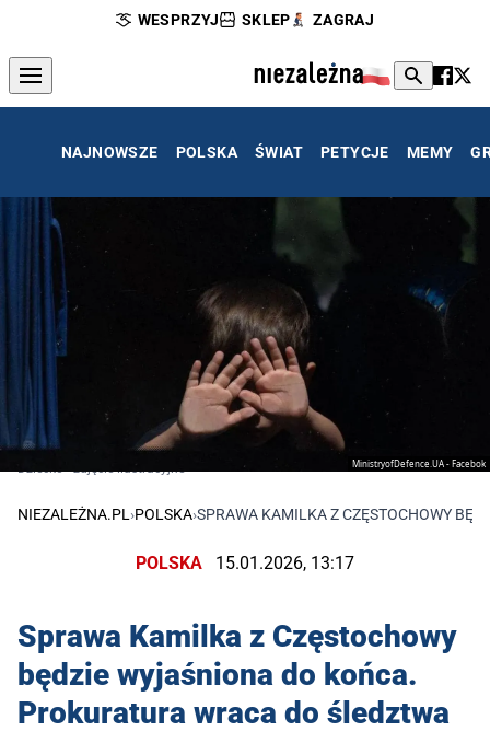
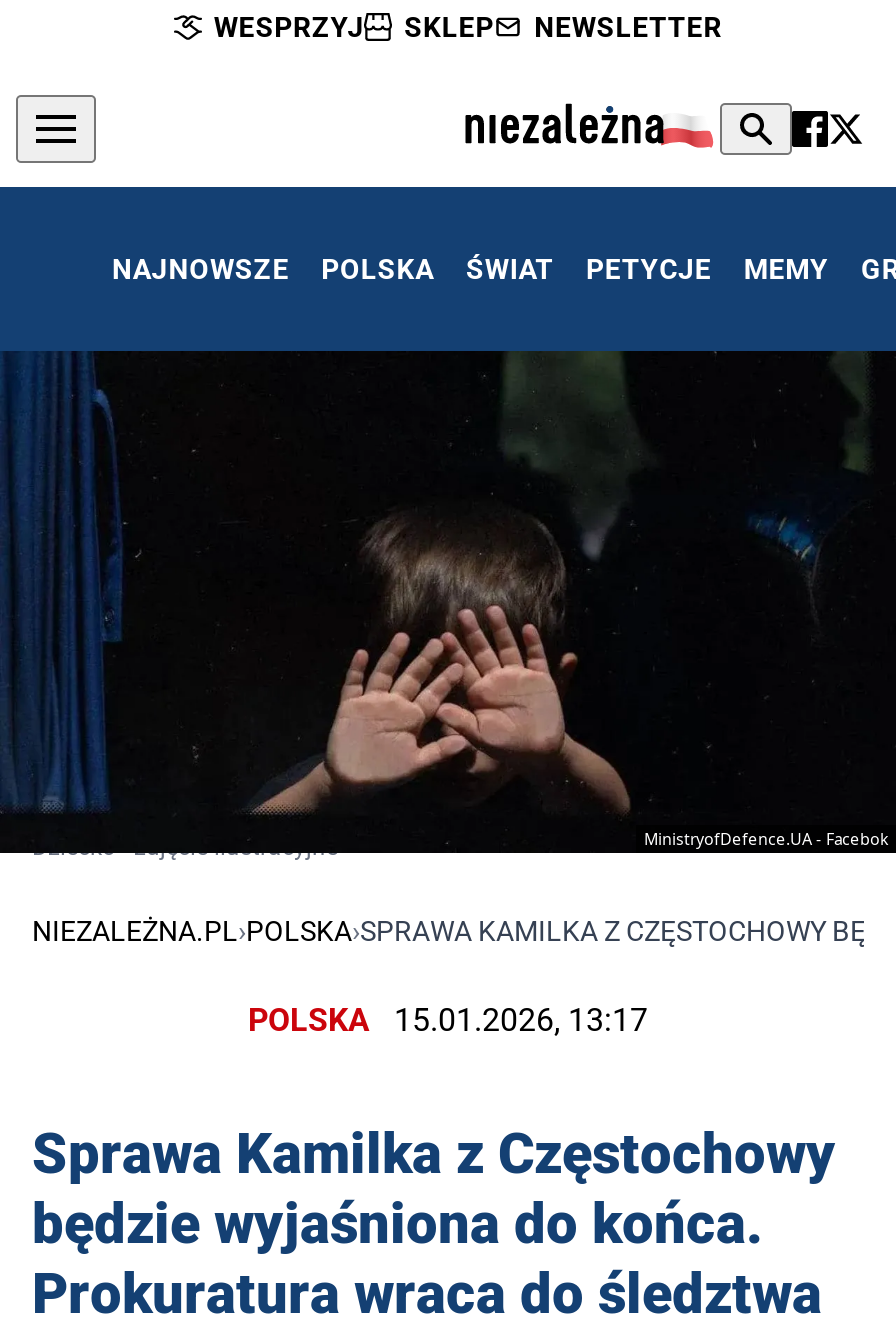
- ZAGRAJ
+ NEWSLETTER
